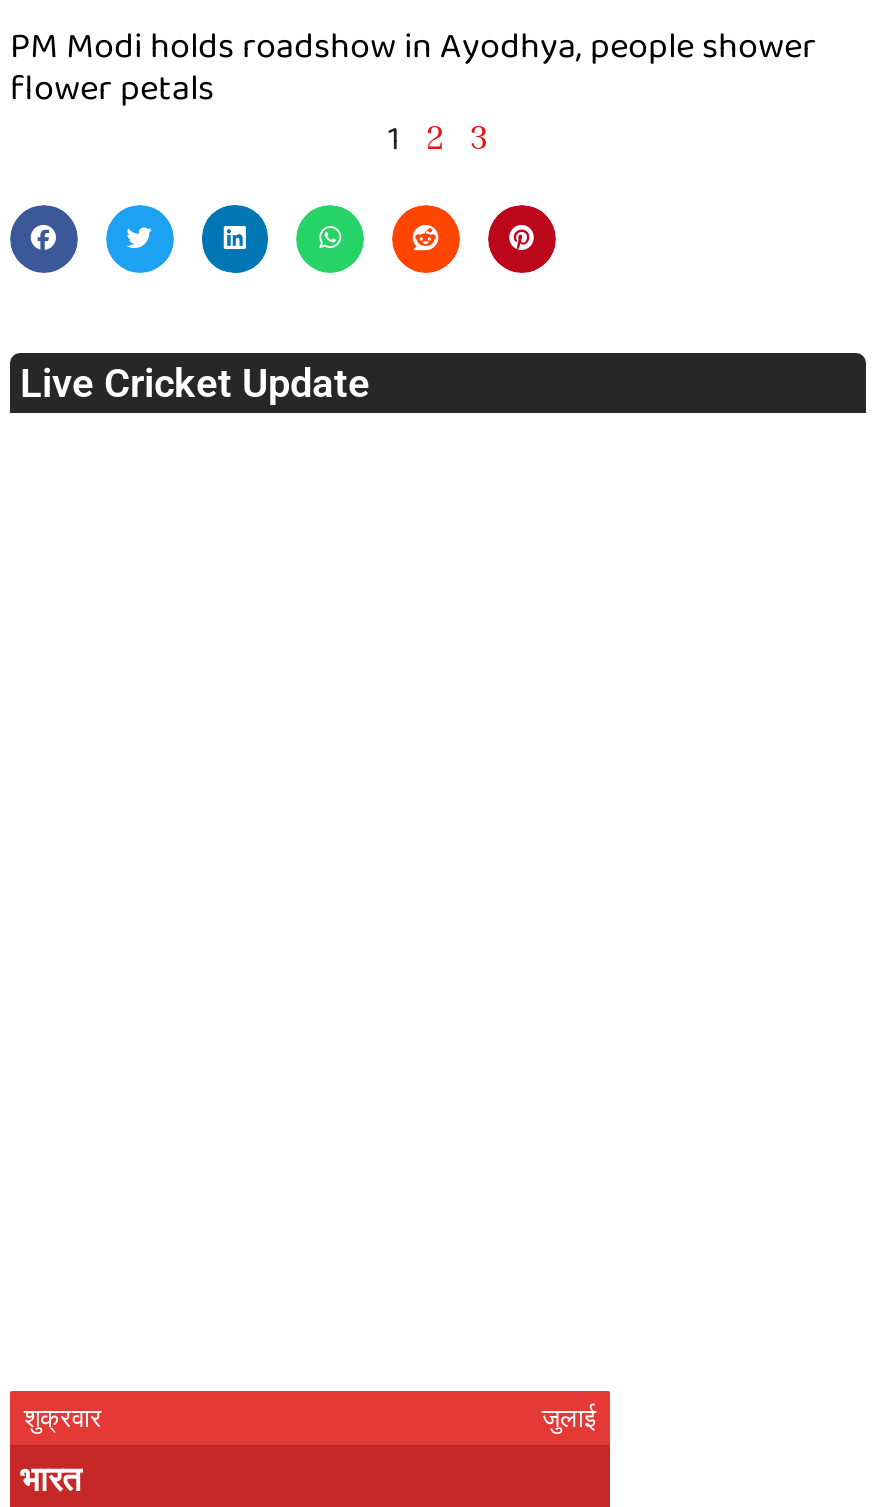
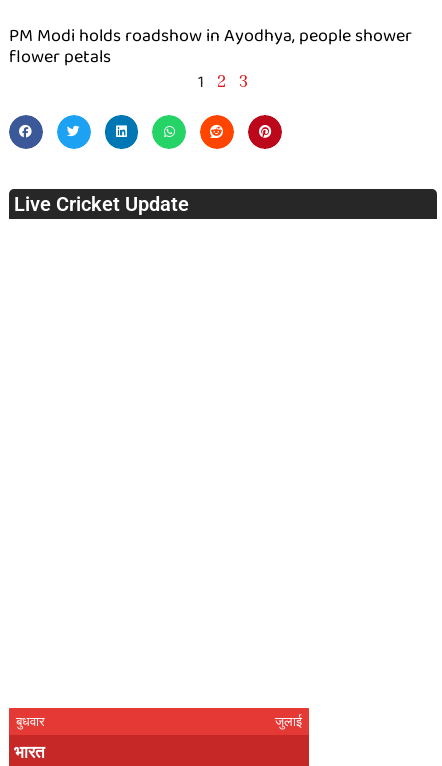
- शुक्रवार
+ बुधवार
